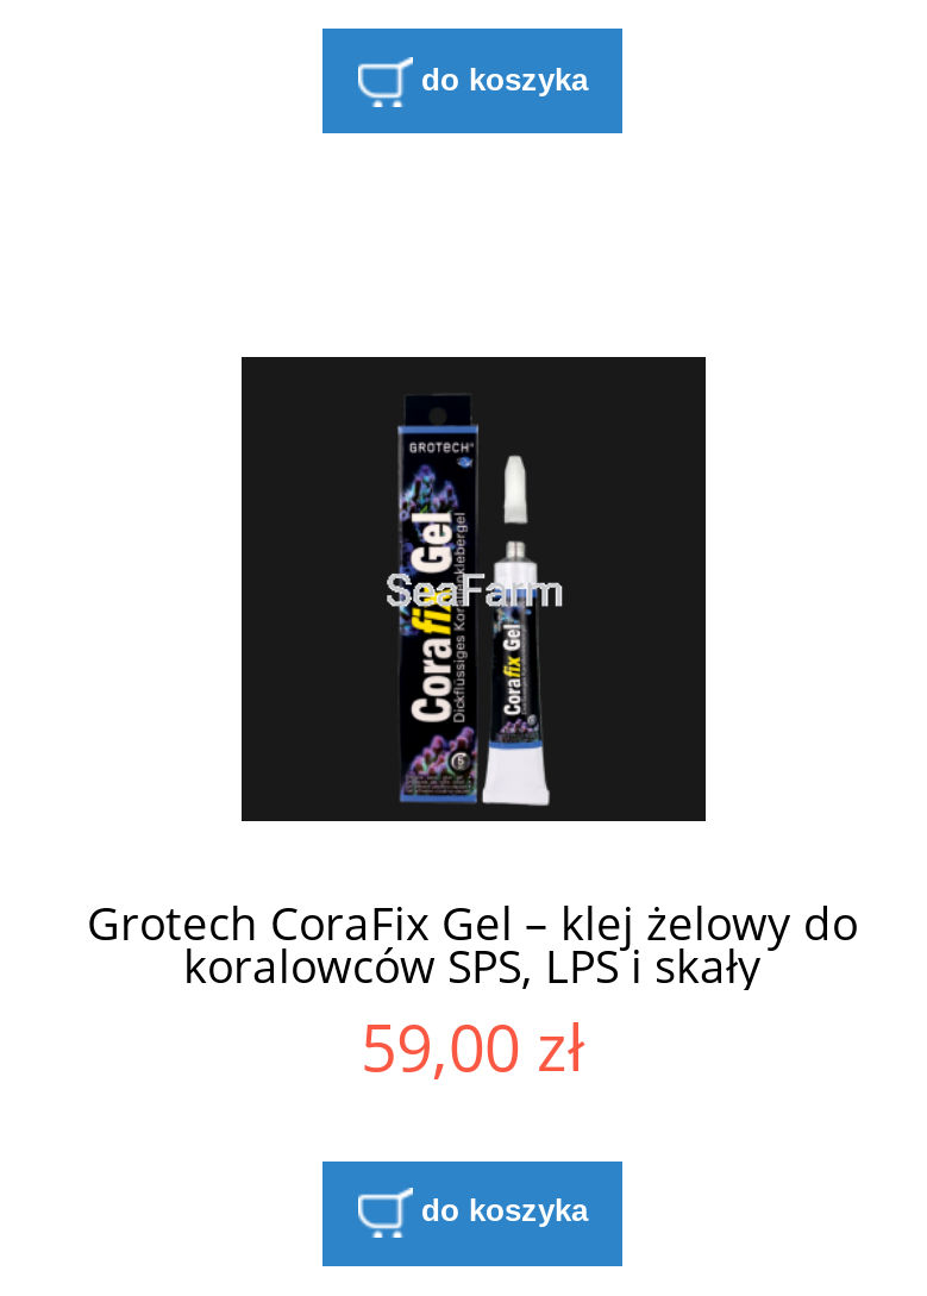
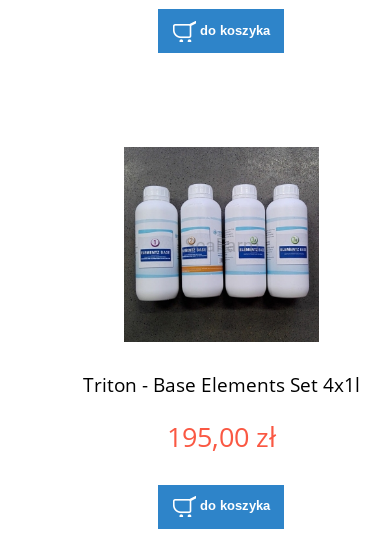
- [image]
- Grotech CoraFix Gel – klej żelowy do
- koralowców SPS, LPS i skały
- 59,00 zł
+ [image]
+ Triton - Base Elements Set 4x1l
+ 195,00 zł
